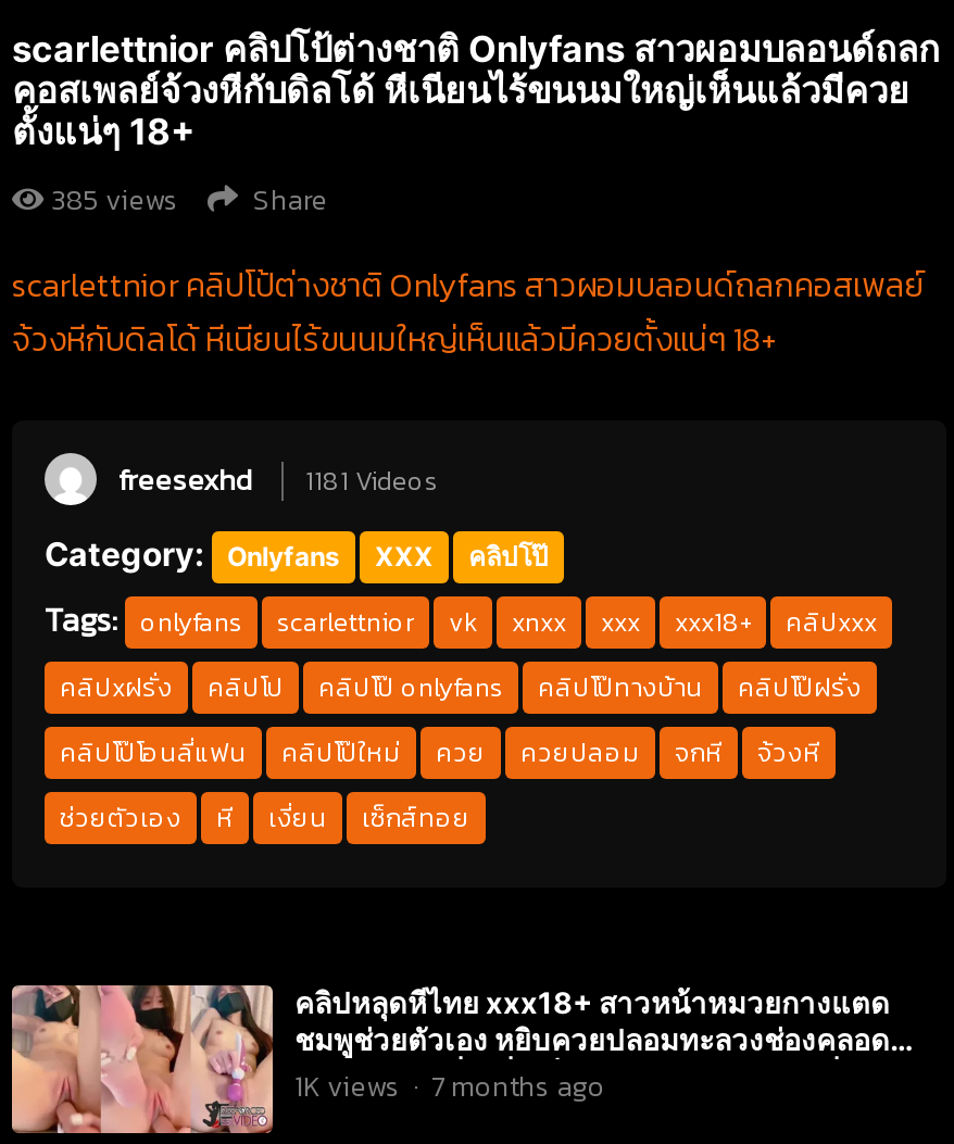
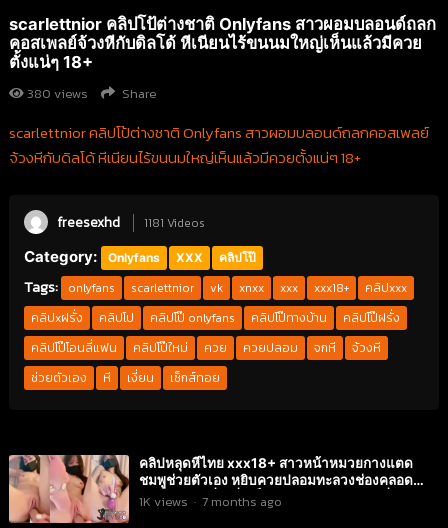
- 385 views Share
+ 380 views Share
